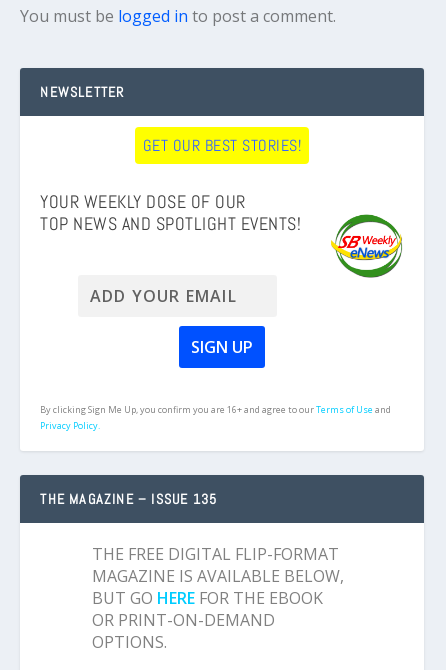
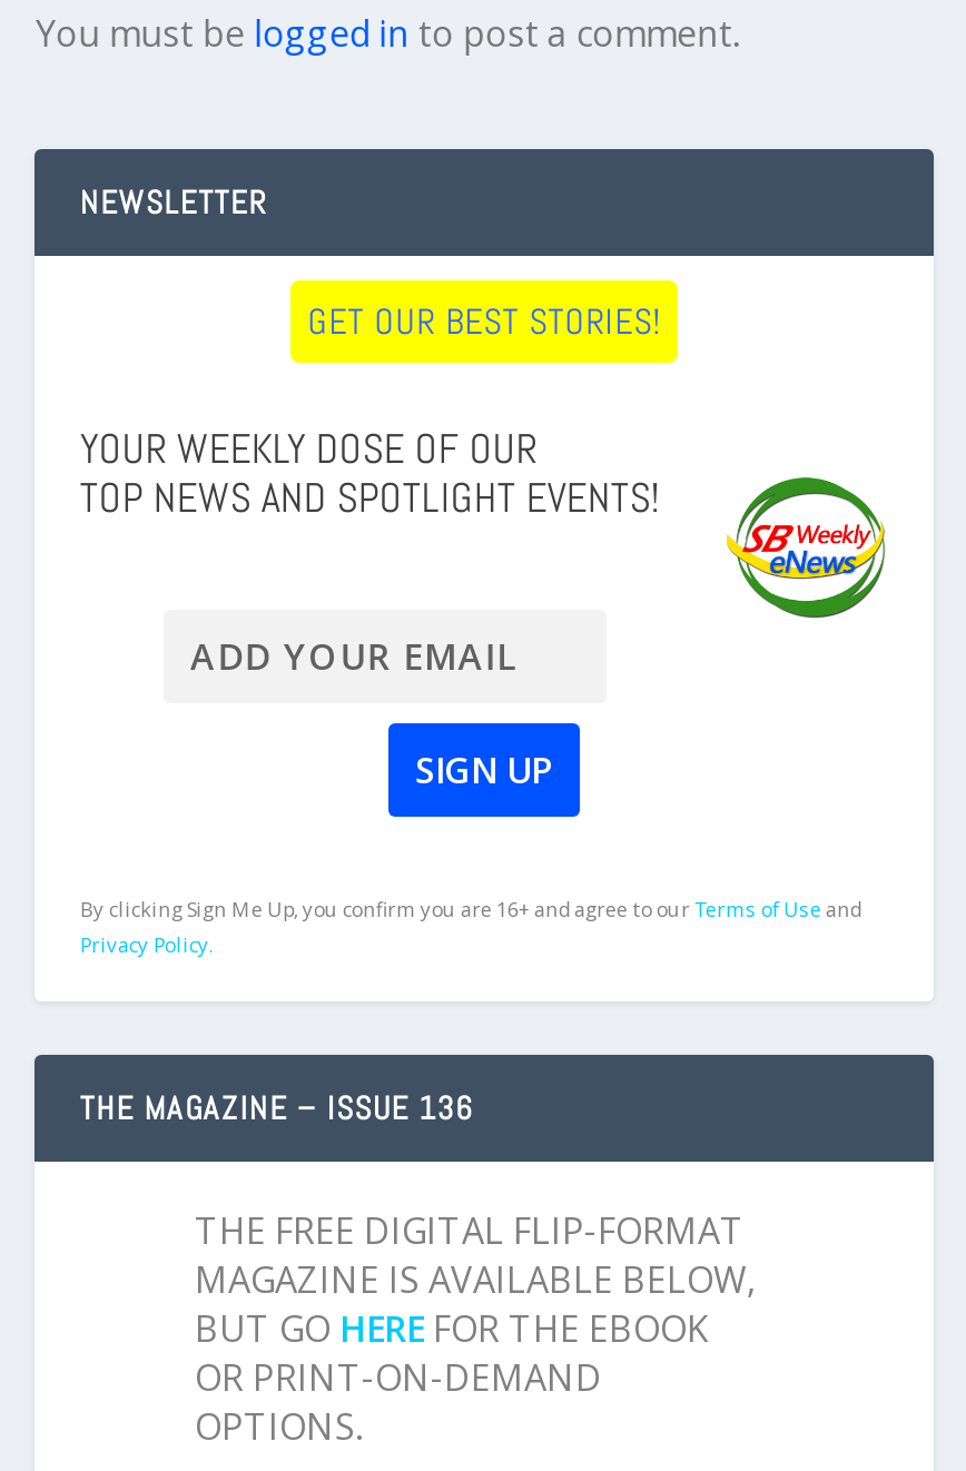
- THE MAGAZINE – ISSUE 135
+ THE MAGAZINE – ISSUE 136
